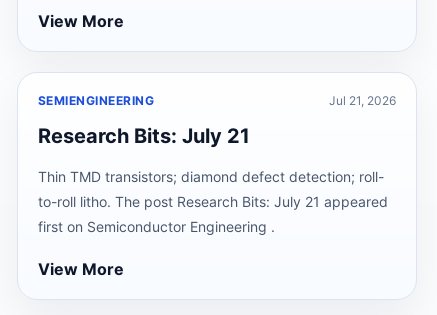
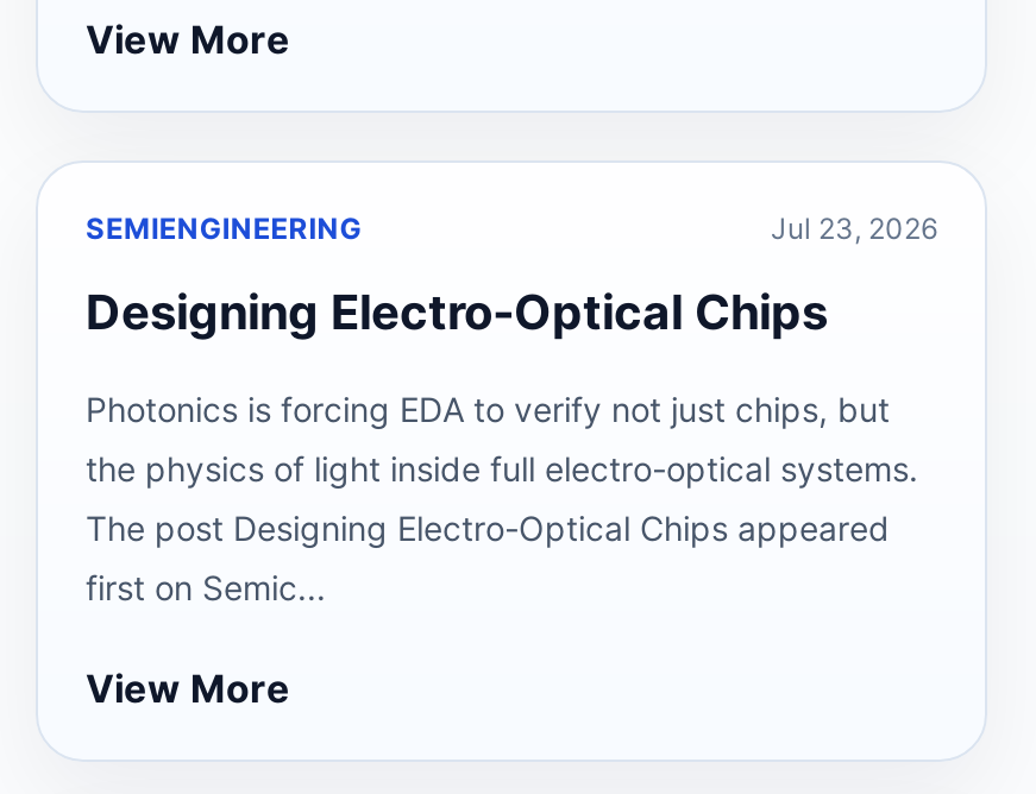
- Jul 21, 2026
- Research Bits: July 21
- Thin TMD transistors; diamond defect detection; roll-
- to-roll litho. The post Research Bits: July 21 appeared
- first on Semiconductor Engineering .
+ Jul 23, 2026
+ Designing Electro-Optical Chips
+ Photonics is forcing EDA to verify not just chips, but
+ the physics of light inside full electro-optical systems.
+ The post Designing Electro-Optical Chips appeared
+ first on Semic...
